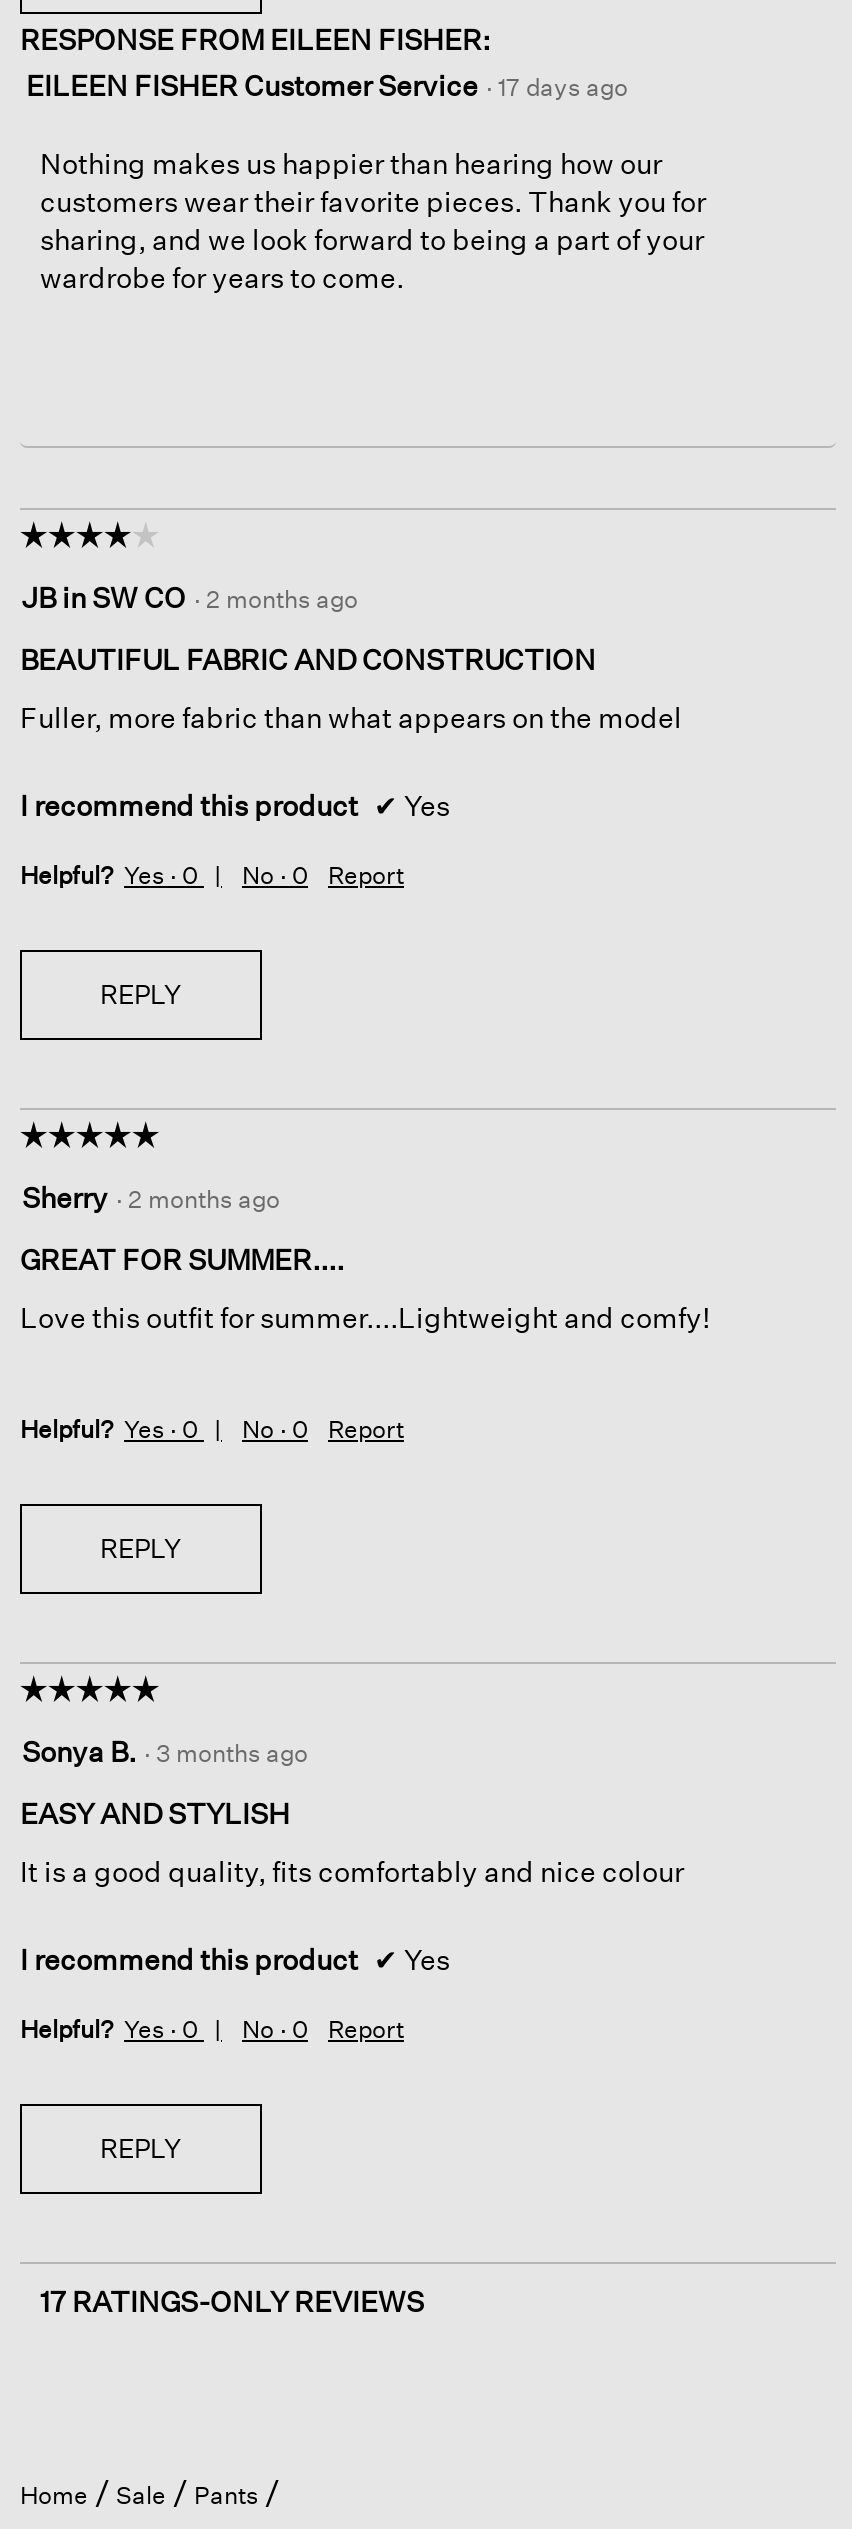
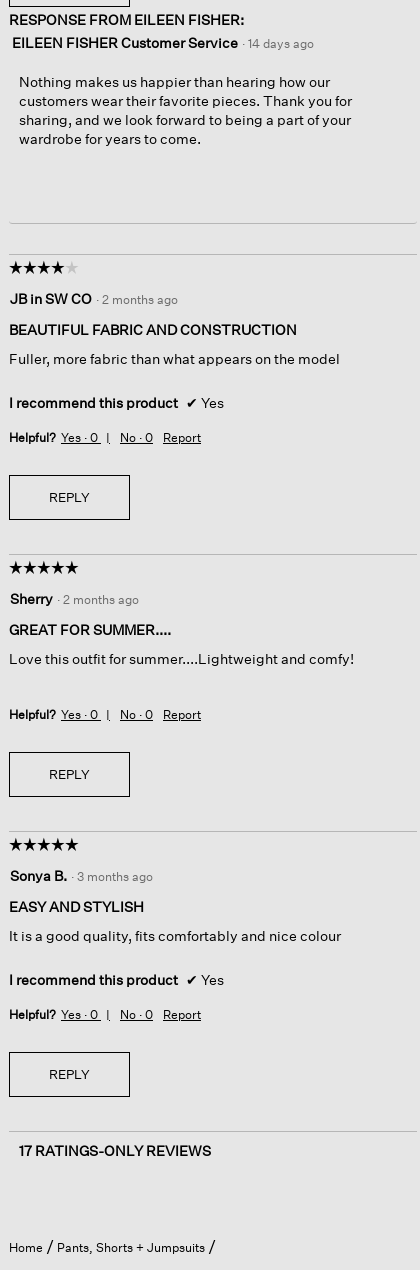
- EILEEN FISHER Customer Service · 17 days ago
+ EILEEN FISHER Customer Service · 14 days ago

- Sale
- Pants
+ Pants, Shorts + Jumpsuits
